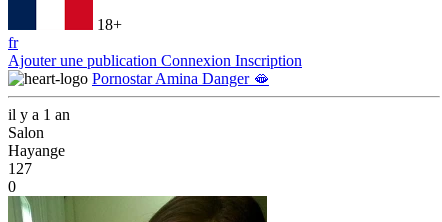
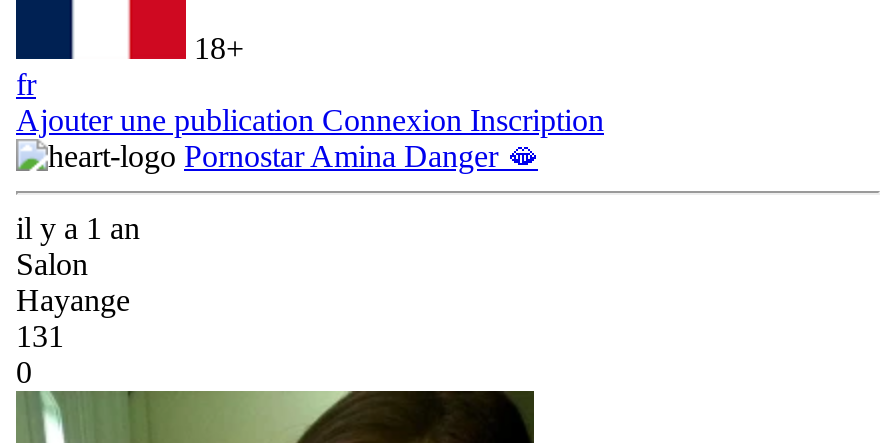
- 127
+ 131
